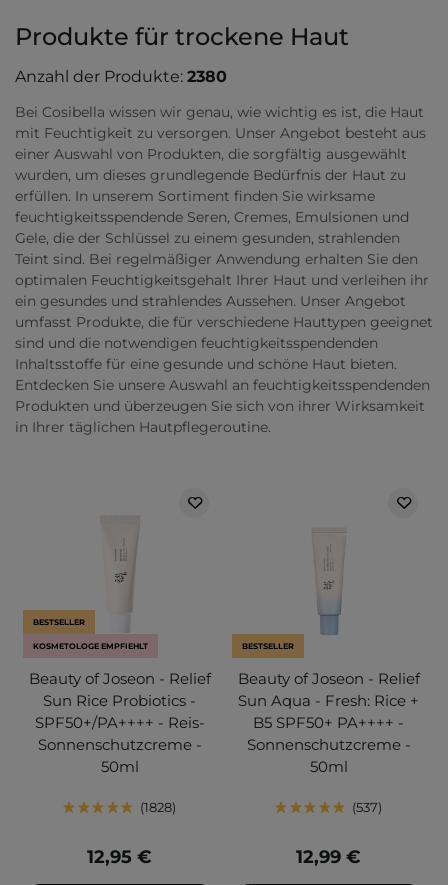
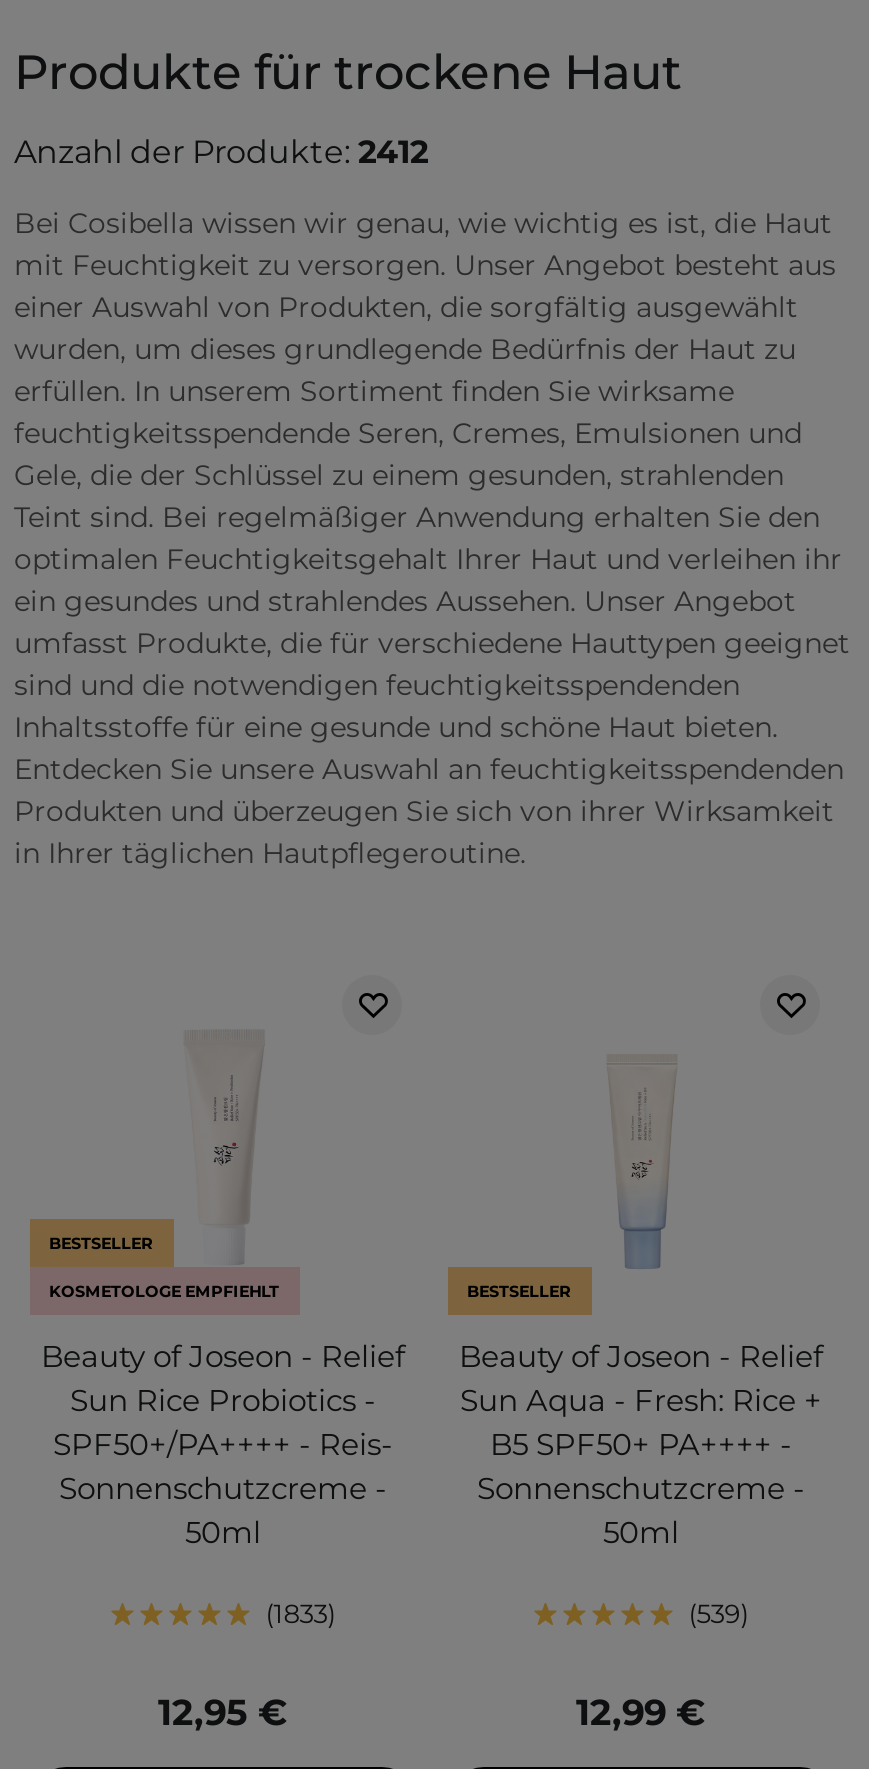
- Anzahl der Produkte: 2380
+ Anzahl der Produkte: 2412

- 1828
+ 1833

- 537
+ 539
